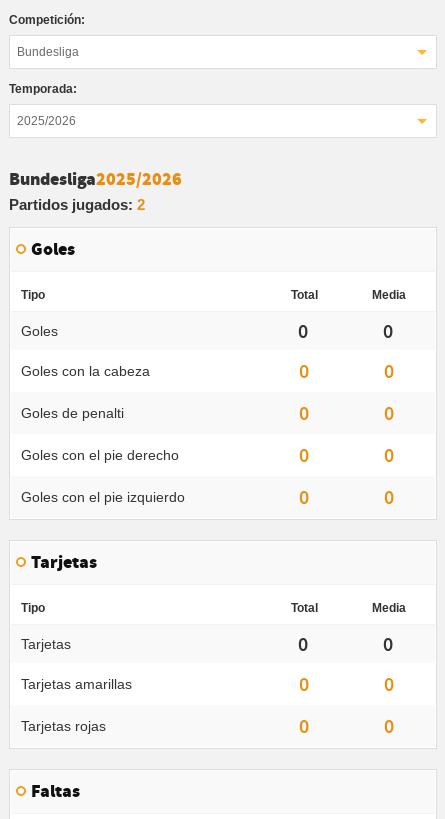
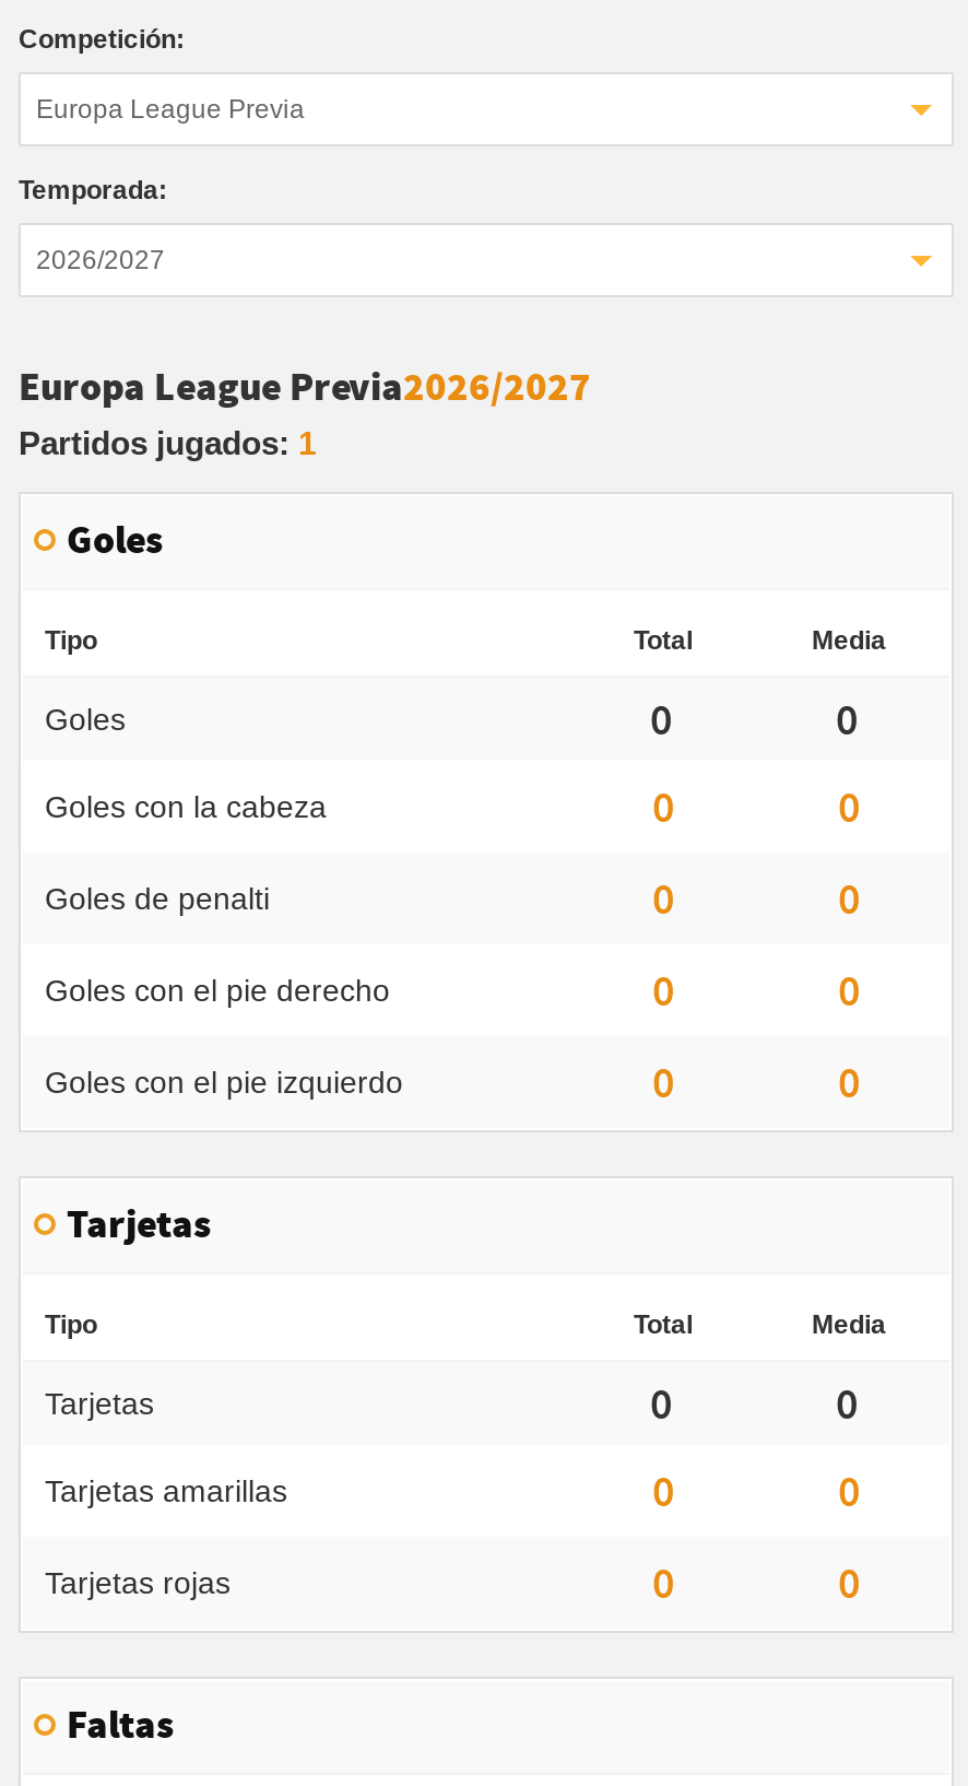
- Bundesliga
+ Europa League Previa

- 2025/2026
+ 2026/2027

- Bundesliga2025/2026
- Partidos jugados: 2
+ Europa League Previa2026/2027
+ Partidos jugados: 1
